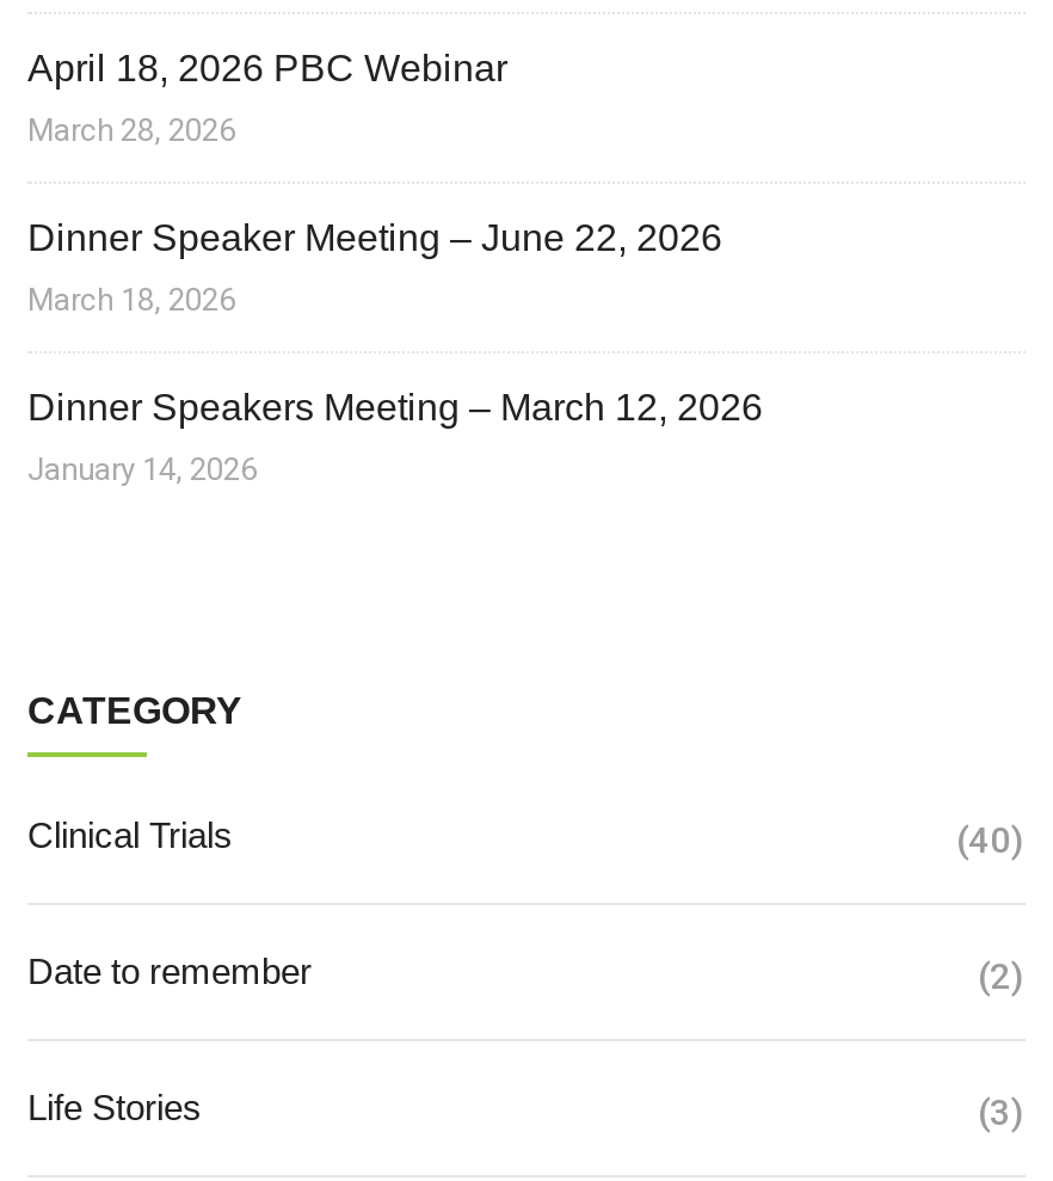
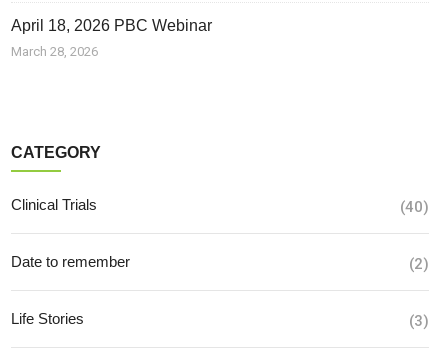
- Dinner Speaker Meeting – June 22, 2026
- March 18, 2026
- Dinner Speakers Meeting – March 12, 2026
- January 14, 2026
